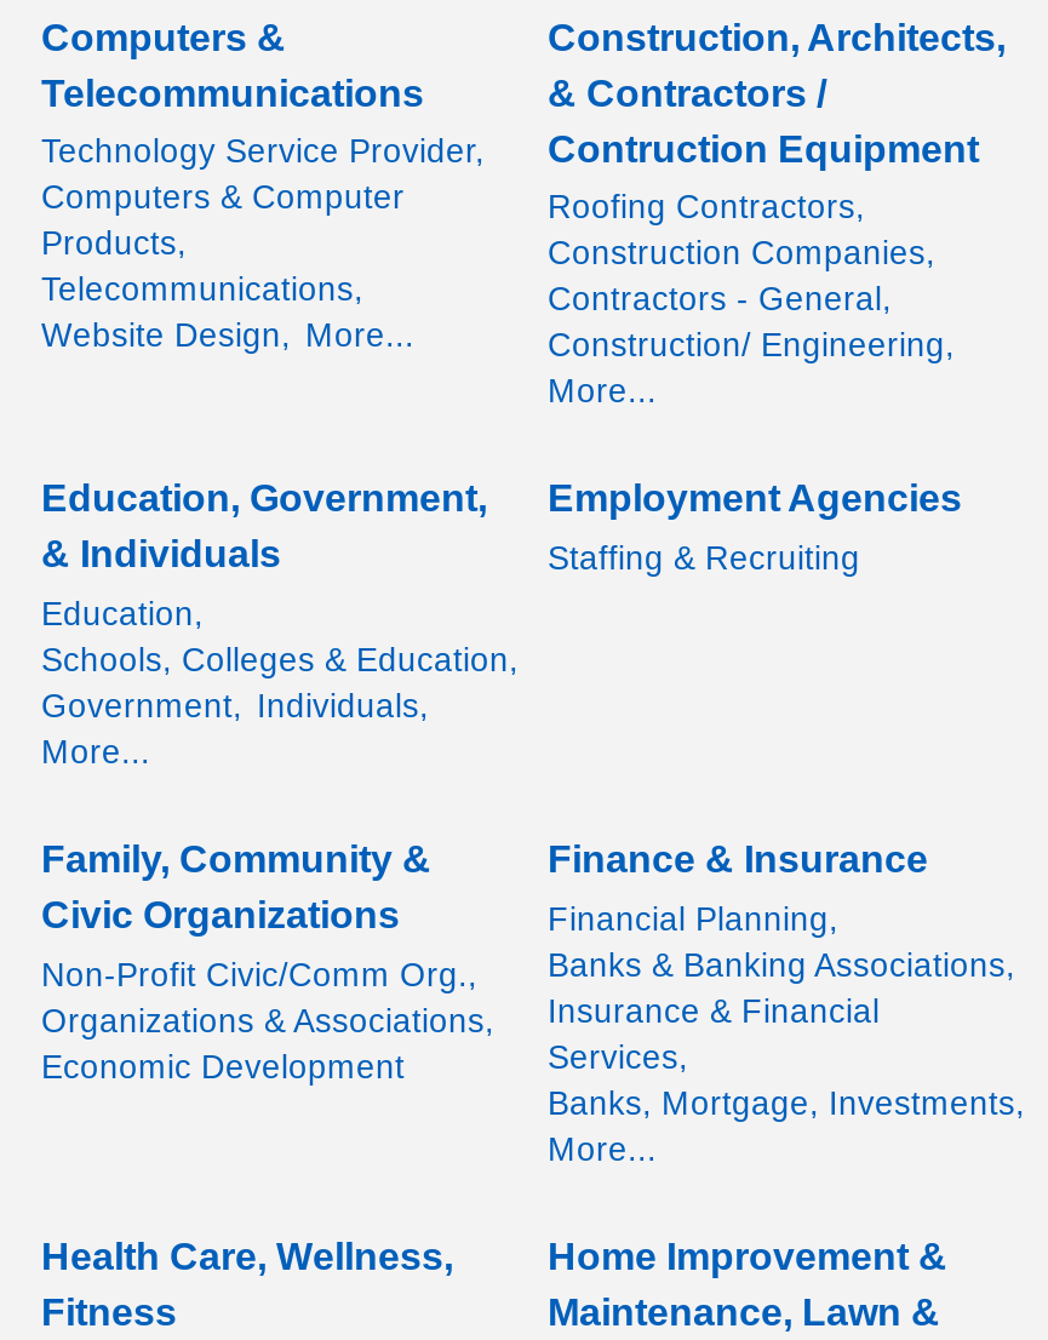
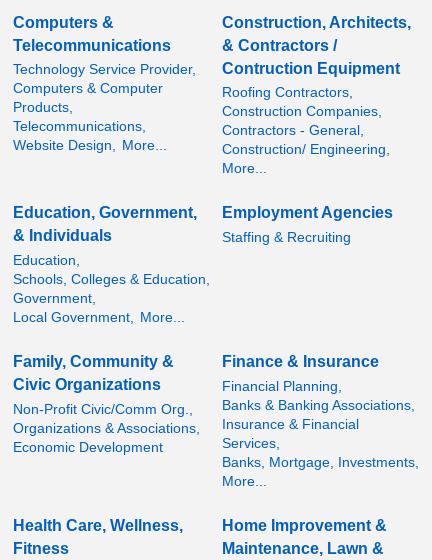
- Government, Individuals,
- More...
+ Government,
+ Local Government, More...
